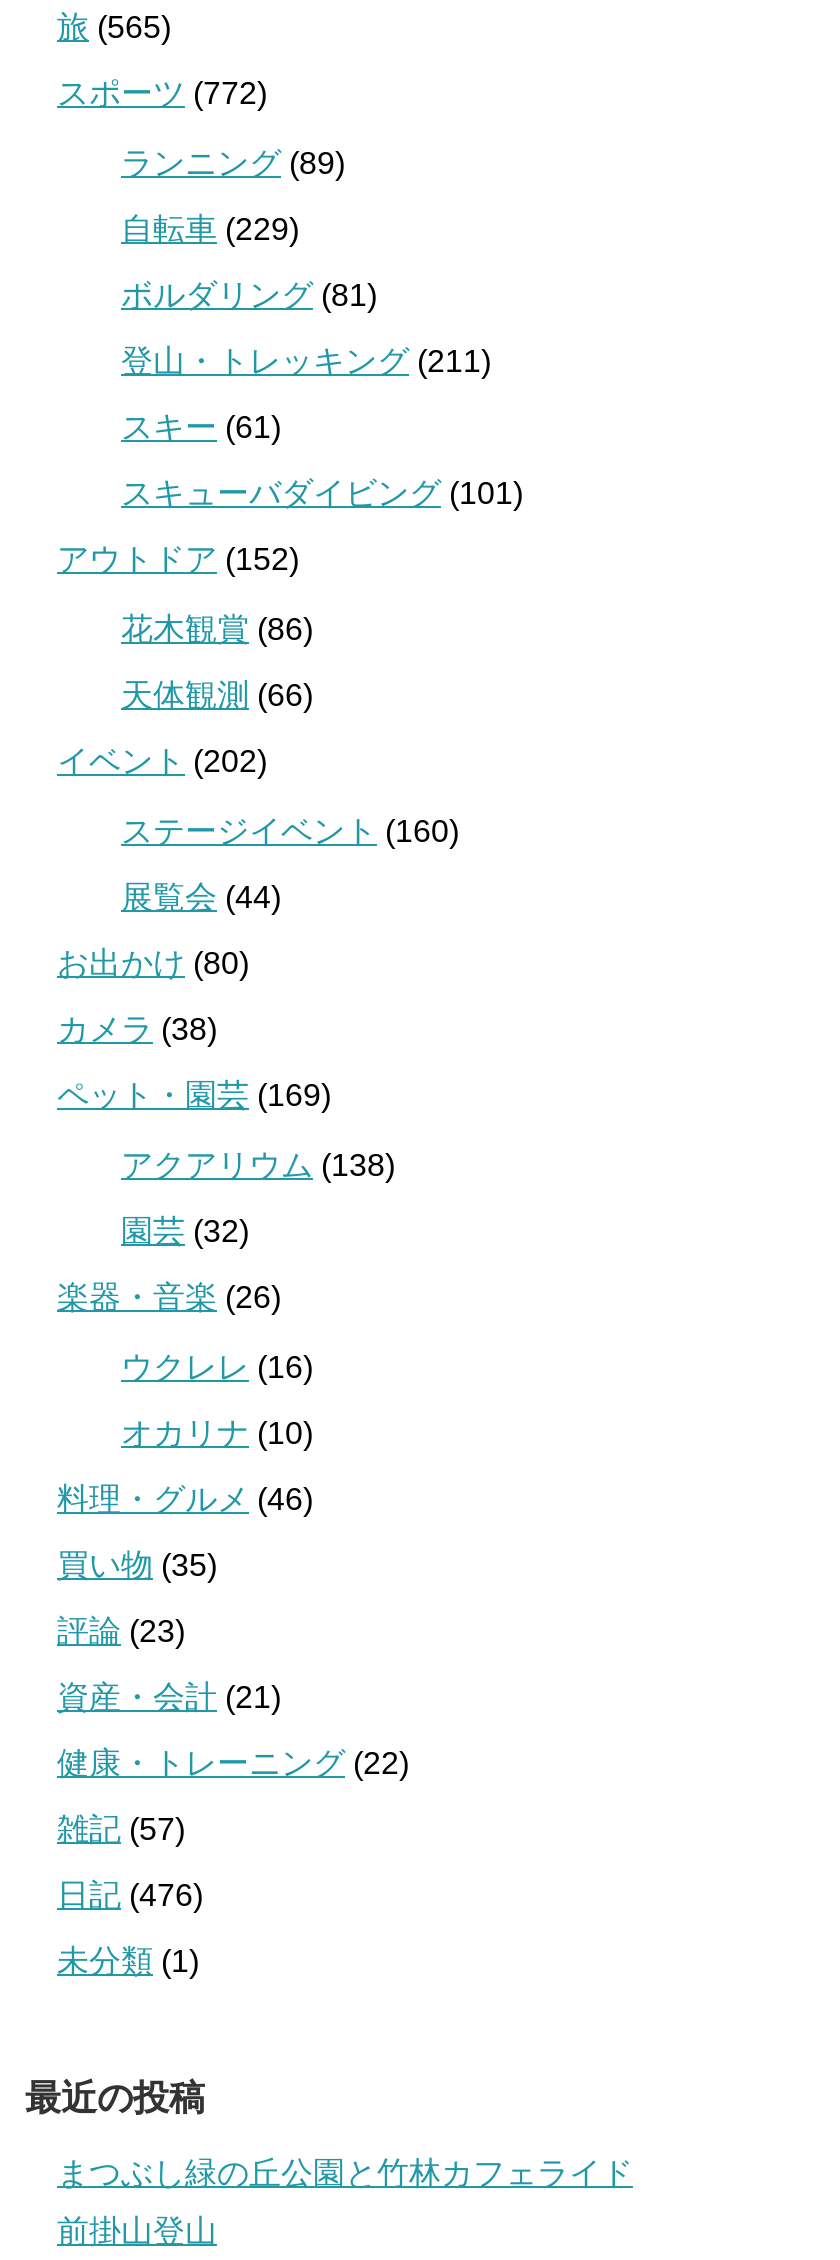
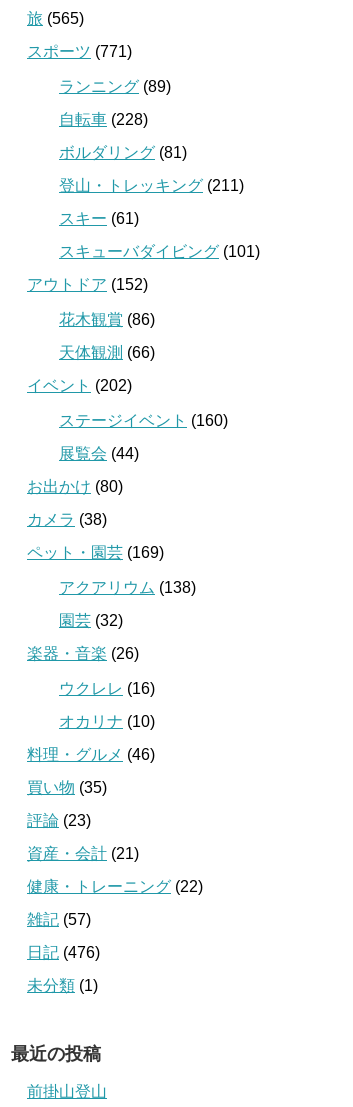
- スポーツ(772)
+ スポーツ(771)

- 自転車(229)
+ 自転車(228)

- まつぶし緑の丘公園と竹林カフェライド
